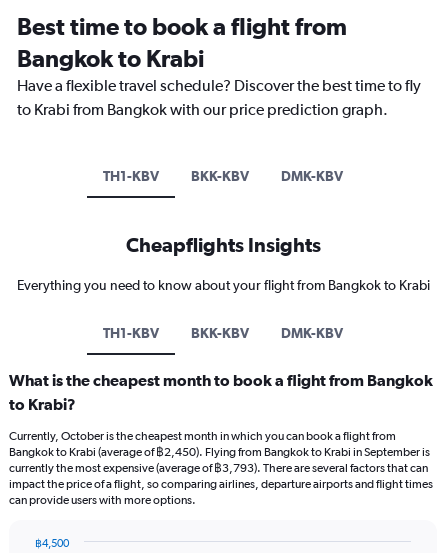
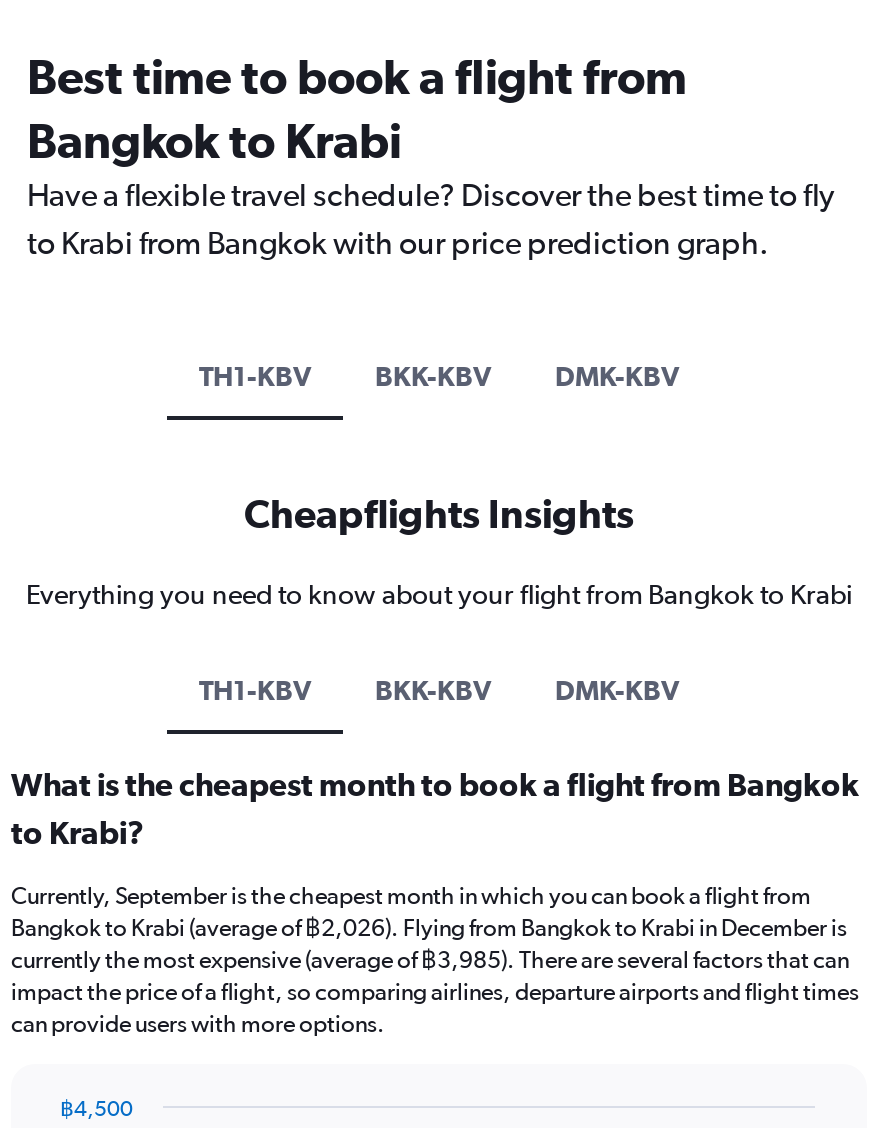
- Currently, October is the cheapest month in which you can book a flight from
+ Currently, September is the cheapest month in which you can book a flight from

- Bangkok to Krabi (average of ฿2,450). Flying from Bangkok to Krabi in September is
+ Bangkok to Krabi (average of ฿2,026). Flying from Bangkok to Krabi in December is

- currently the most expensive (average of ฿3,793). There are several factors that can
+ currently the most expensive (average of ฿3,985). There are several factors that can
